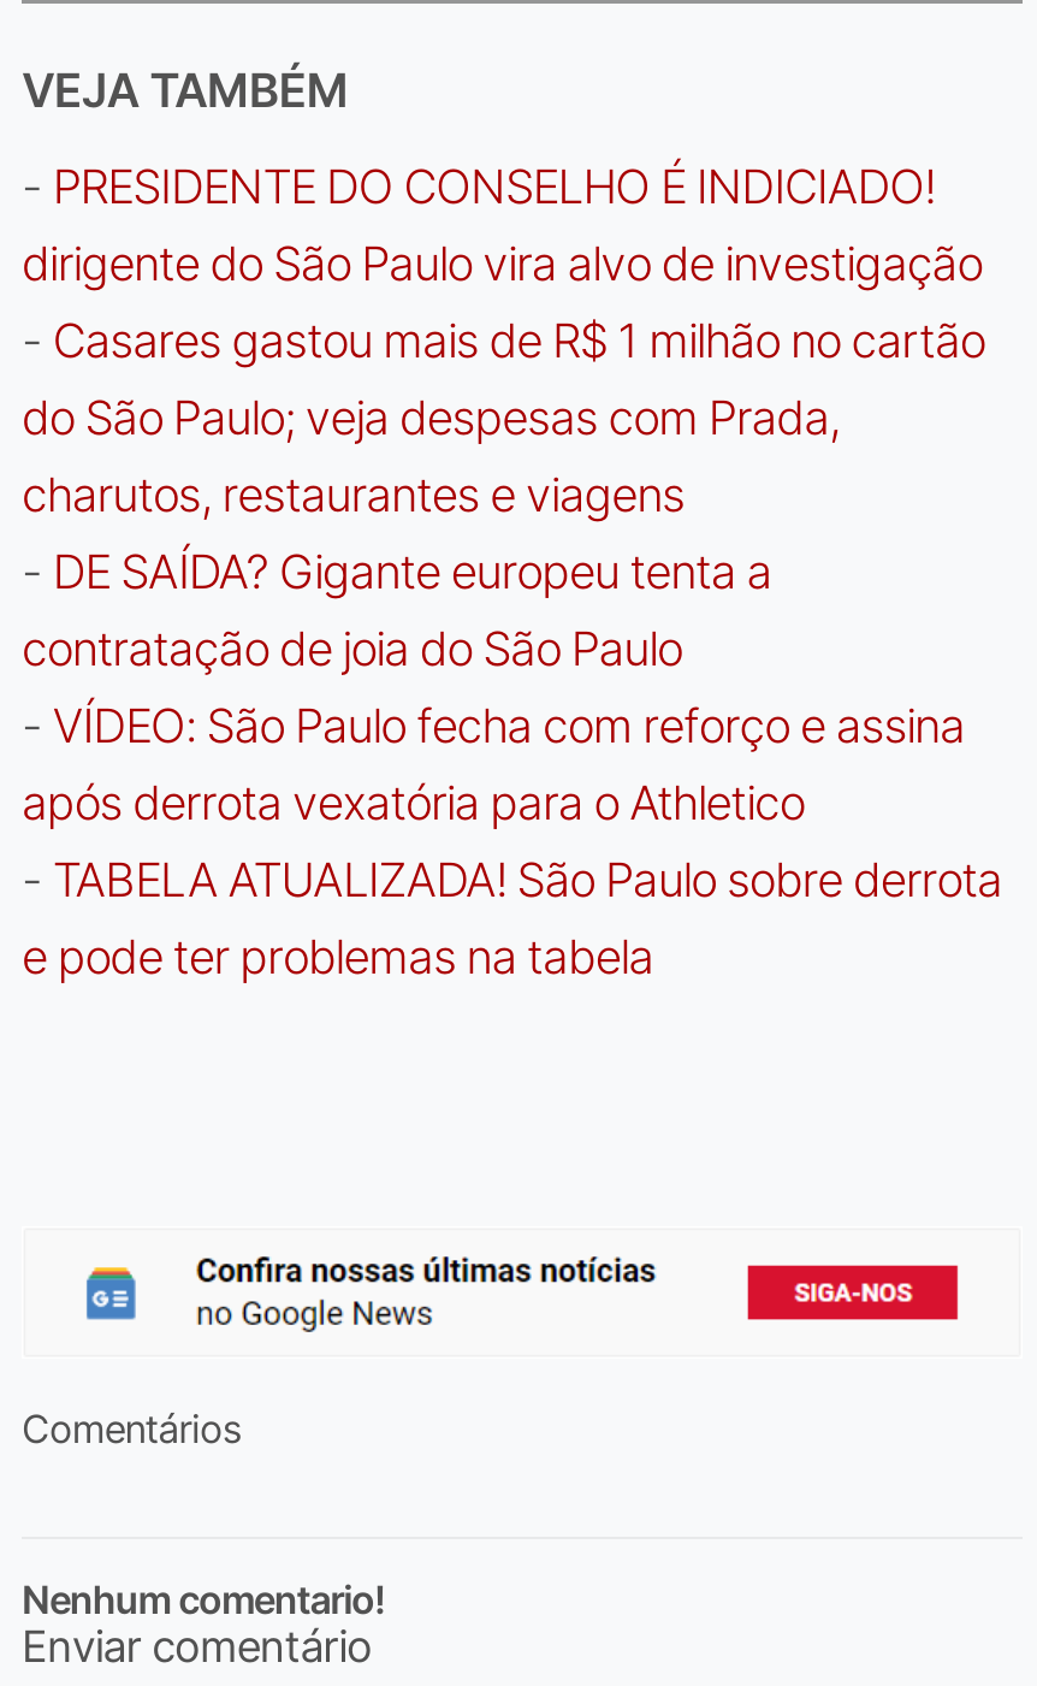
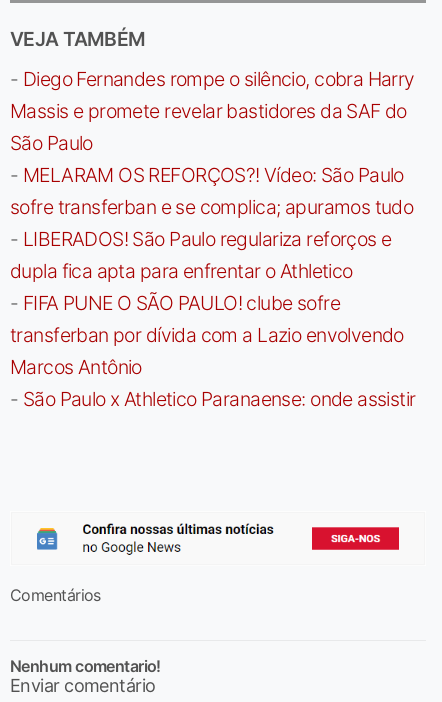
- - PRESIDENTE DO CONSELHO É INDICIADO!
- dirigente do São Paulo vira alvo de investigação
- - Casares gastou mais de R$ 1 milhão no cartão
- do São Paulo; veja despesas com Prada,
- charutos, restaurantes e viagens
- - DE SAÍDA? Gigante europeu tenta a
- contratação de joia do São Paulo
- - VÍDEO: São Paulo fecha com reforço e assina
- após derrota vexatória para o Athletico
- - TABELA ATUALIZADA! São Paulo sobre derrota
- e pode ter problemas na tabela
+ - Diego Fernandes rompe o silêncio, cobra Harry
+ Massis e promete revelar bastidores da SAF do
+ São Paulo
+ - MELARAM OS REFORÇOS?! Vídeo: São Paulo
+ sofre transferban e se complica; apuramos tudo
+ - LIBERADOS! São Paulo regulariza reforços e
+ dupla fica apta para enfrentar o Athletico
+ - FIFA PUNE O SÃO PAULO! clube sofre
+ transferban por dívida com a Lazio envolvendo
+ Marcos Antônio
+ - São Paulo x Athletico Paranaense: onde assistir
